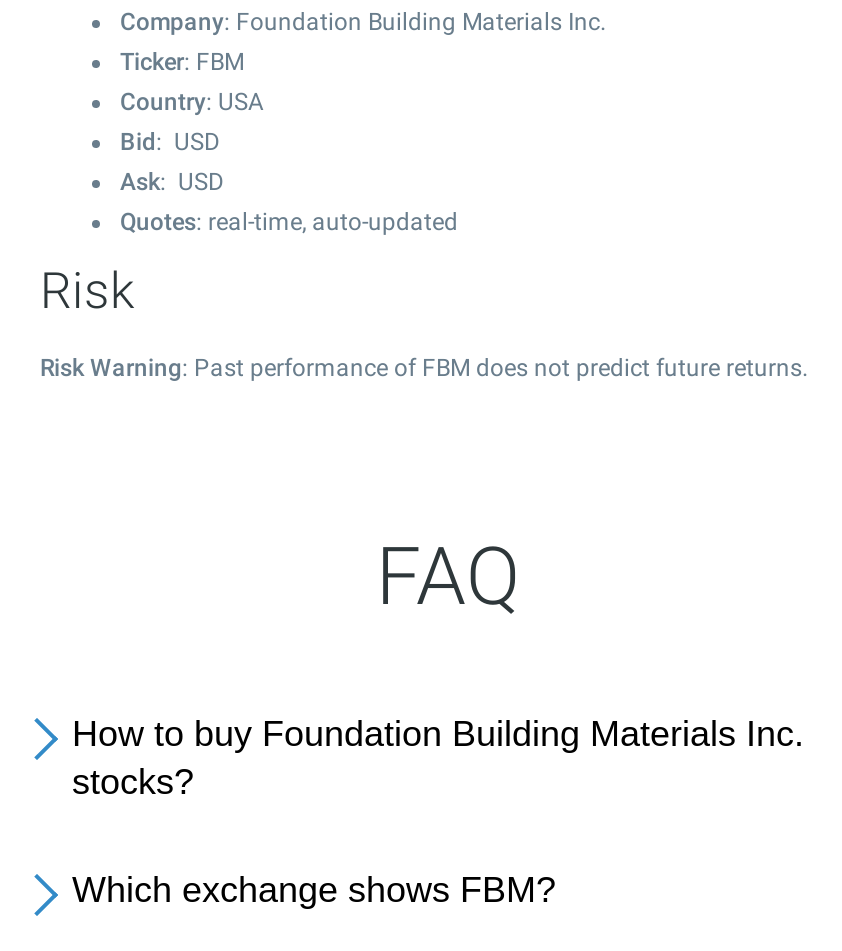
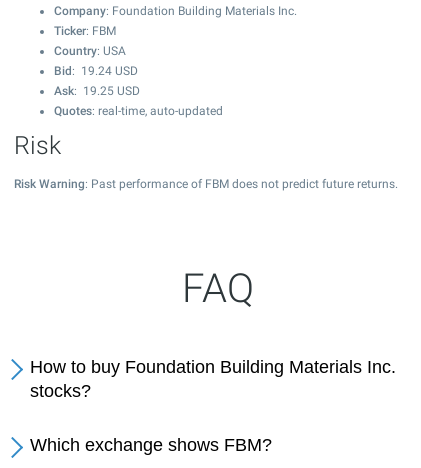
- Bid: USD
- Ask: USD
+ Bid: 19.24 USD
+ Ask: 19.25 USD
